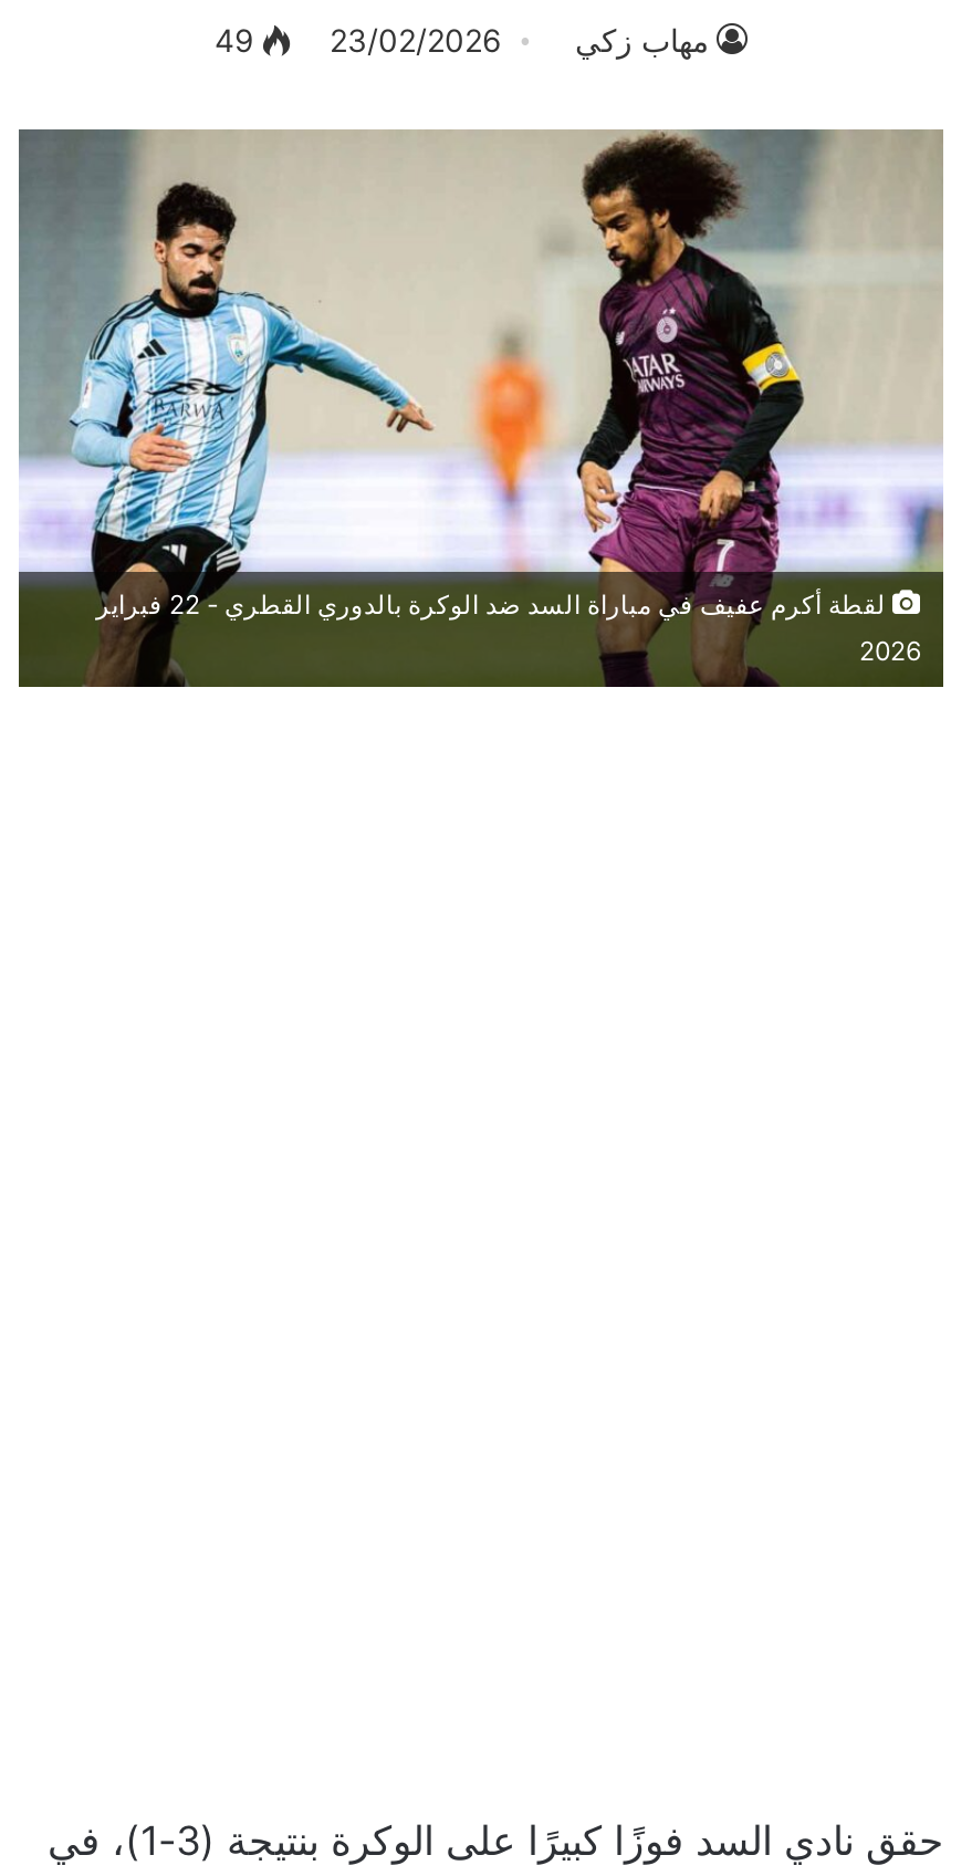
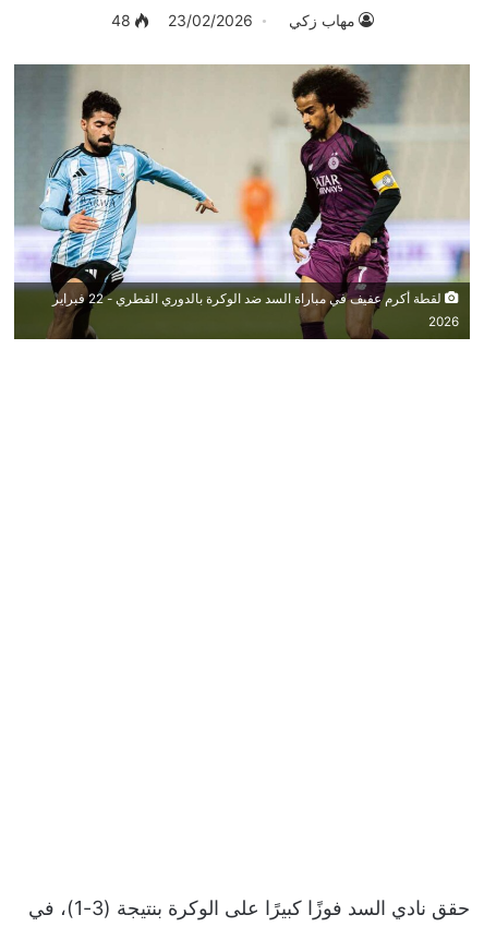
- مهاب زكي 23/02/2026 49
+ مهاب زكي 23/02/2026 48
